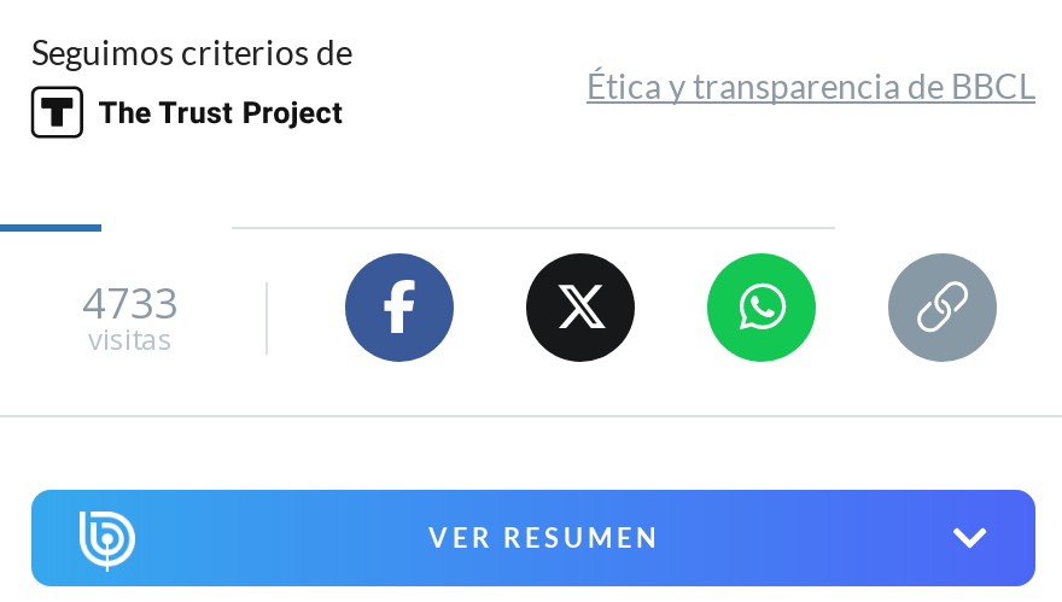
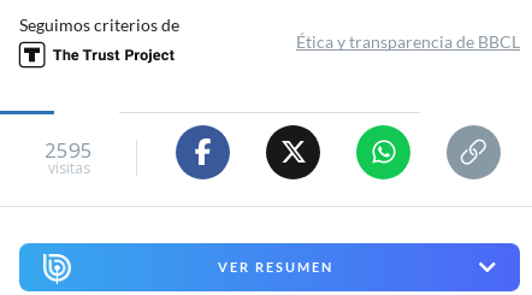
- 4733
+ 2595
